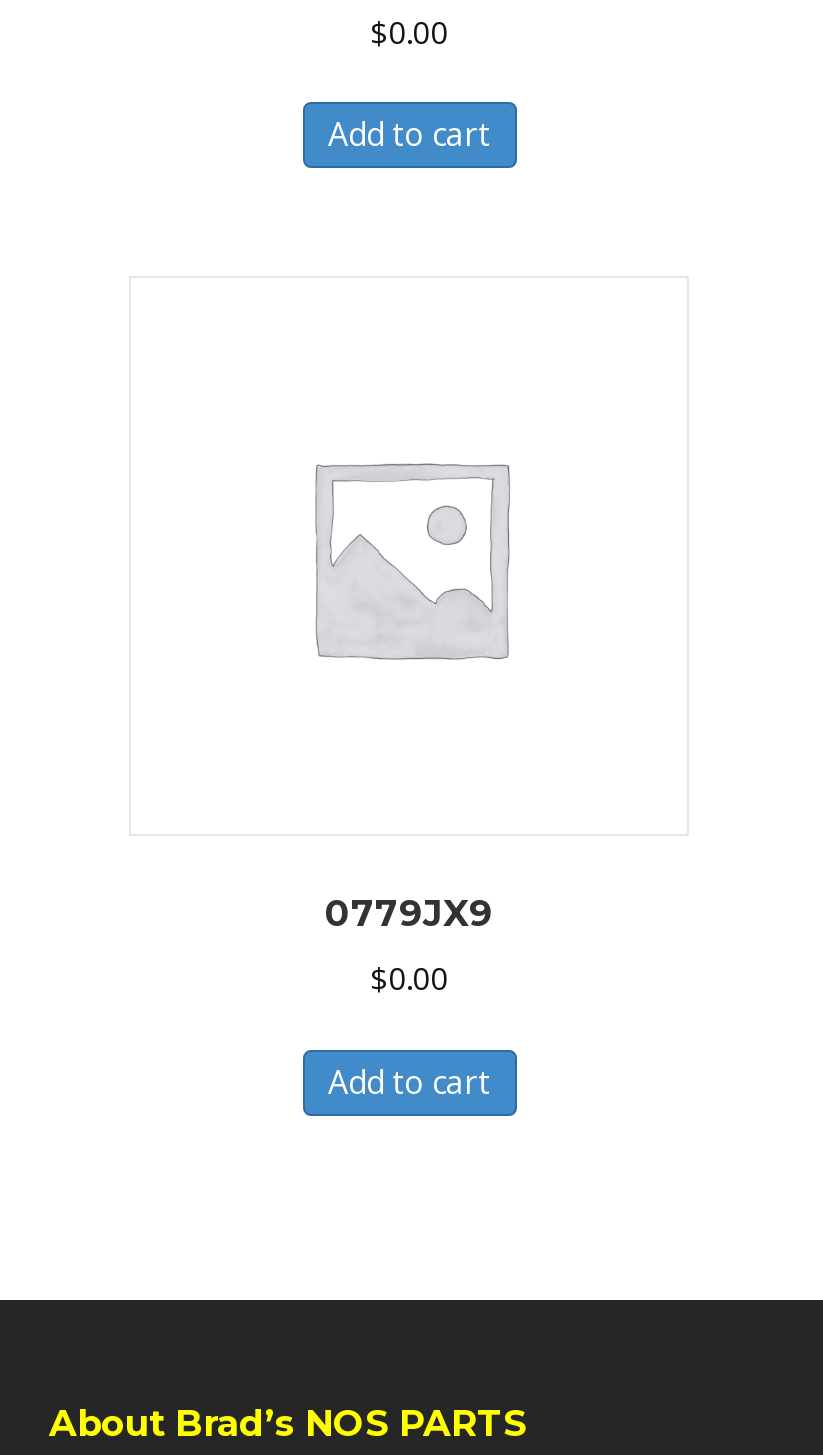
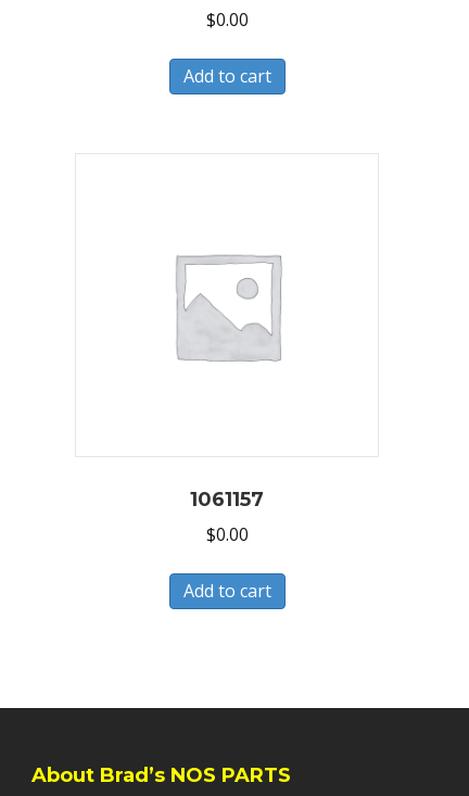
- 0779JX9
+ 1061157
